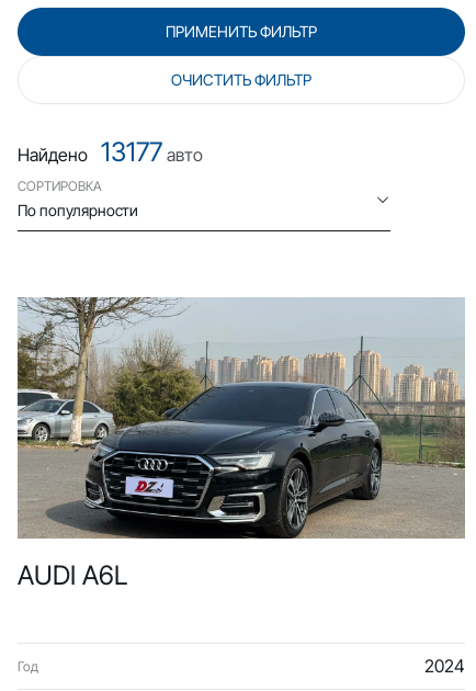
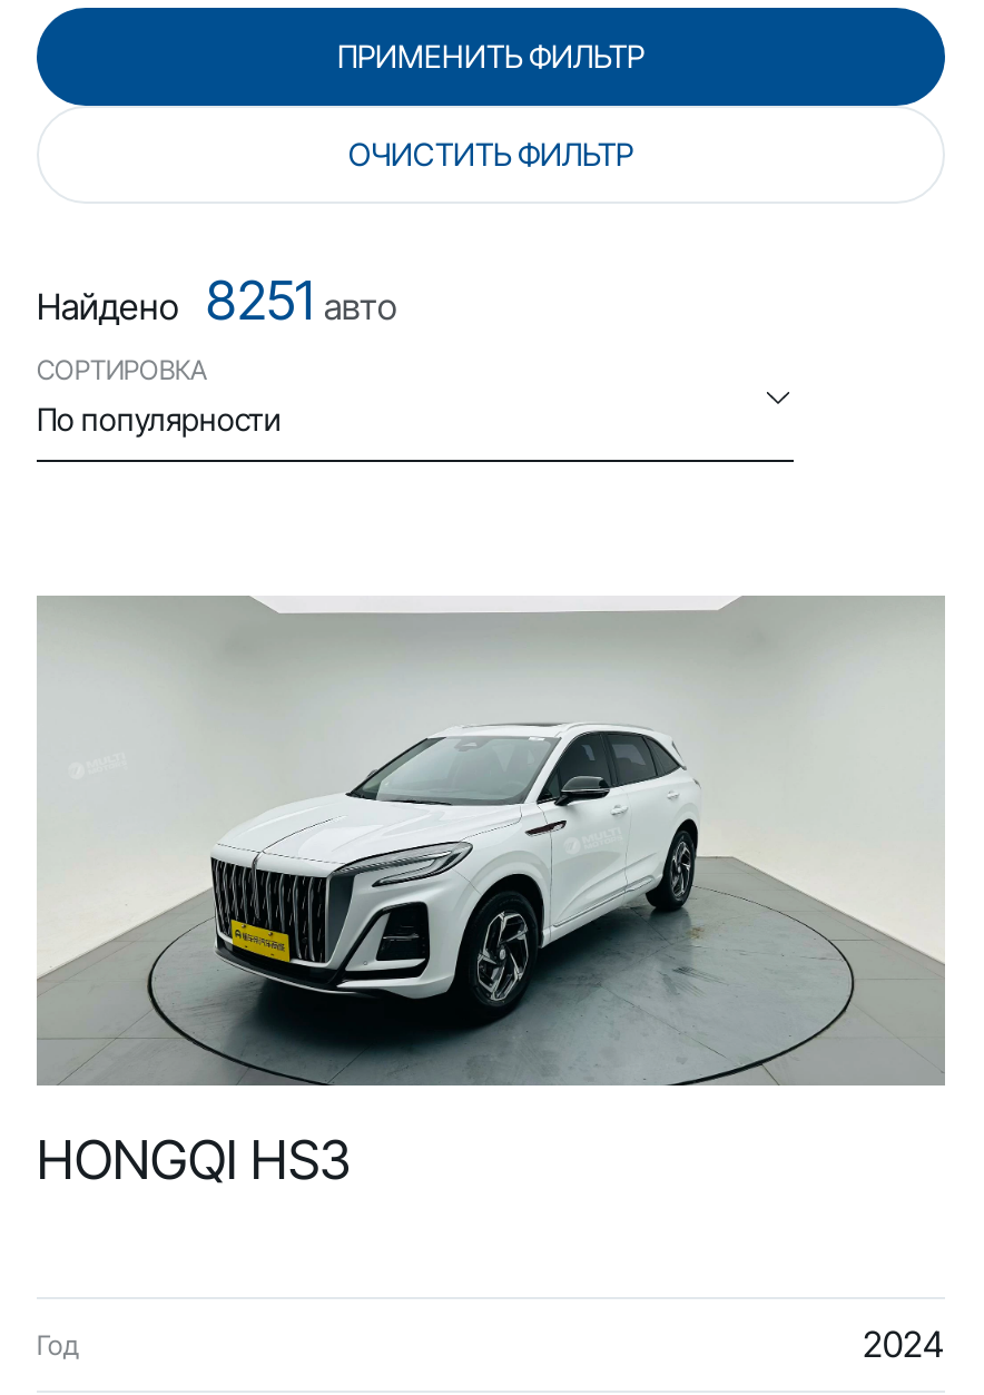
- Найдено 13177 авто
+ Найдено 8251 авто

- [image]
- AUDI A6L
+ [image]
+ HONGQI HS3
